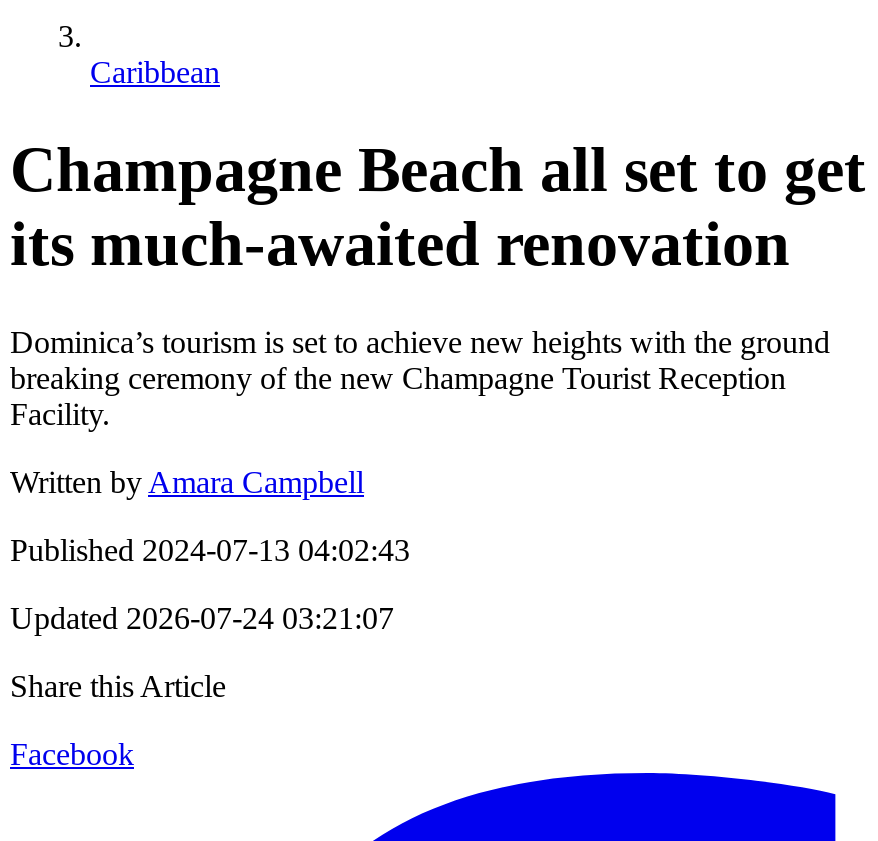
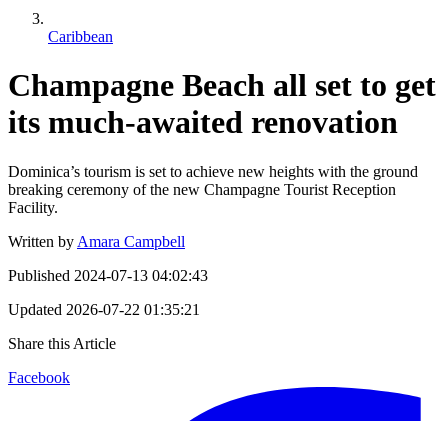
- Updated 2026-07-24 03:21:07
+ Updated 2026-07-22 01:35:21
